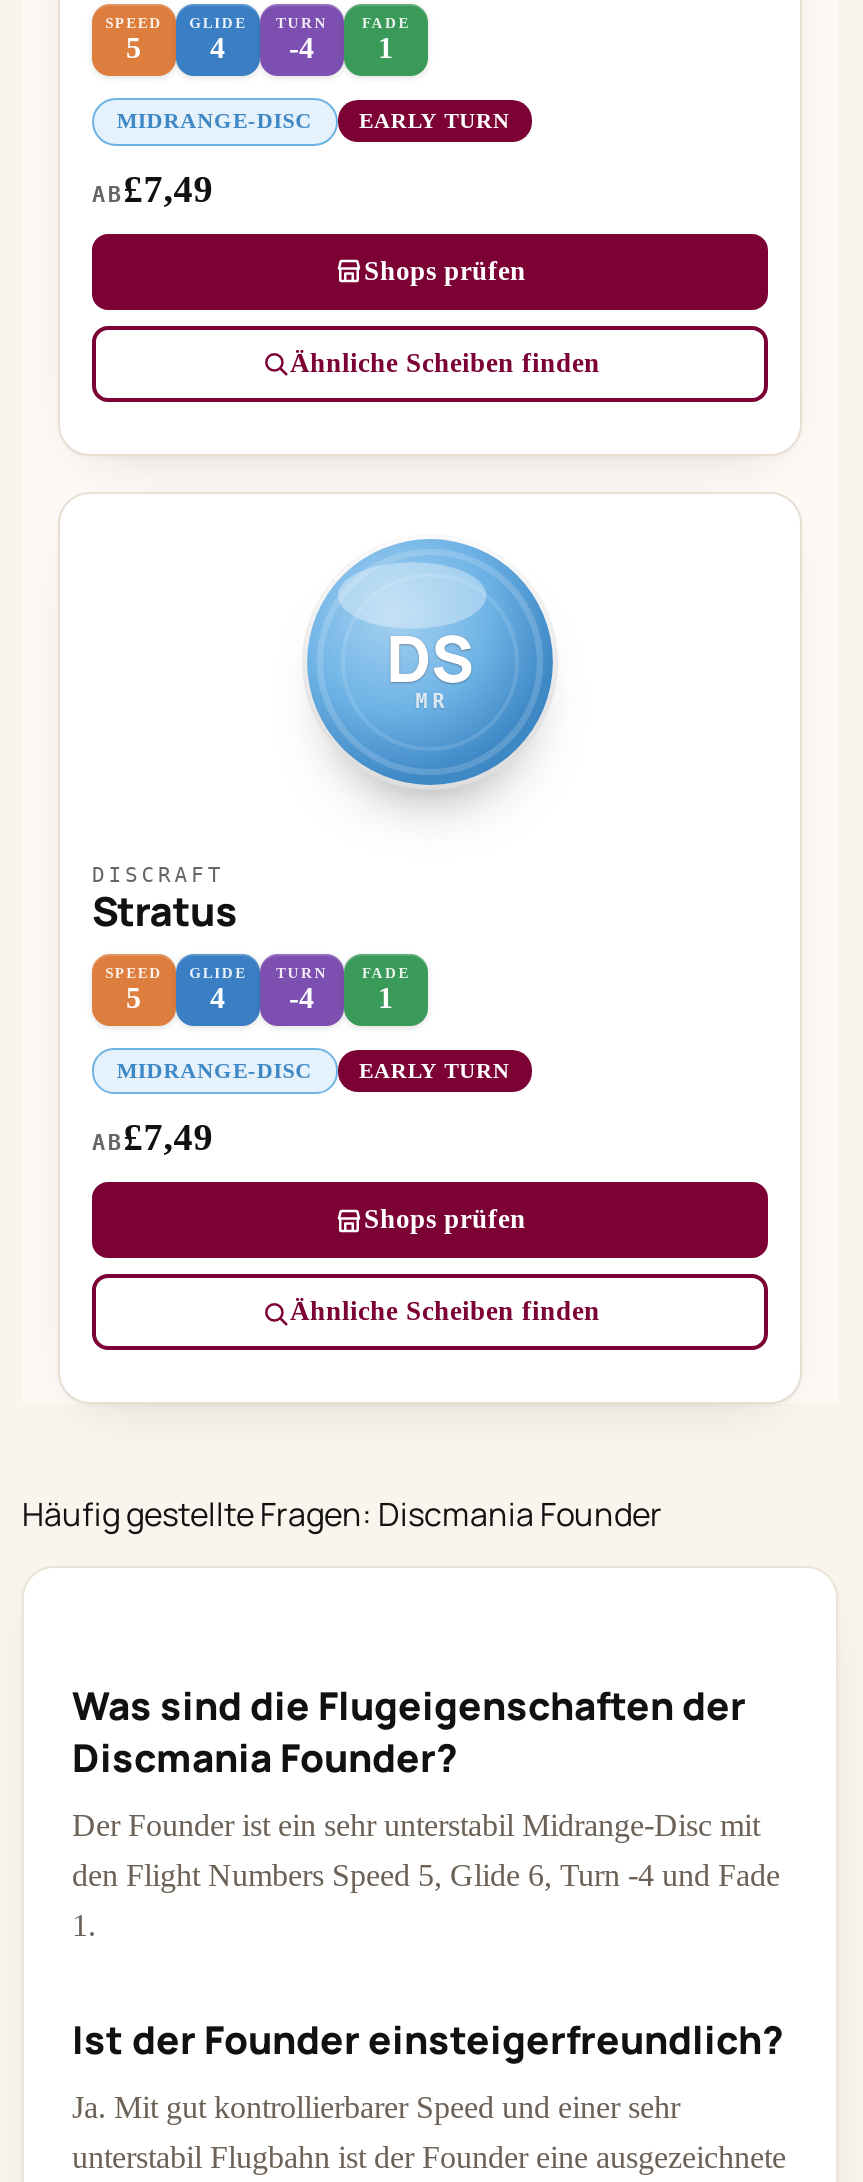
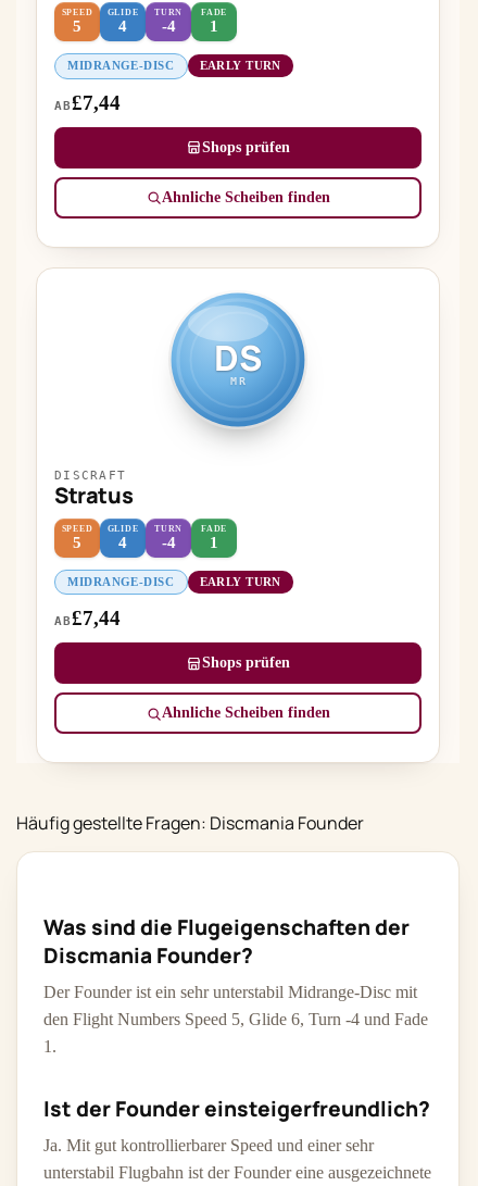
- AB£7,49
+ AB£7,44

- AB£7,49
+ AB£7,44
